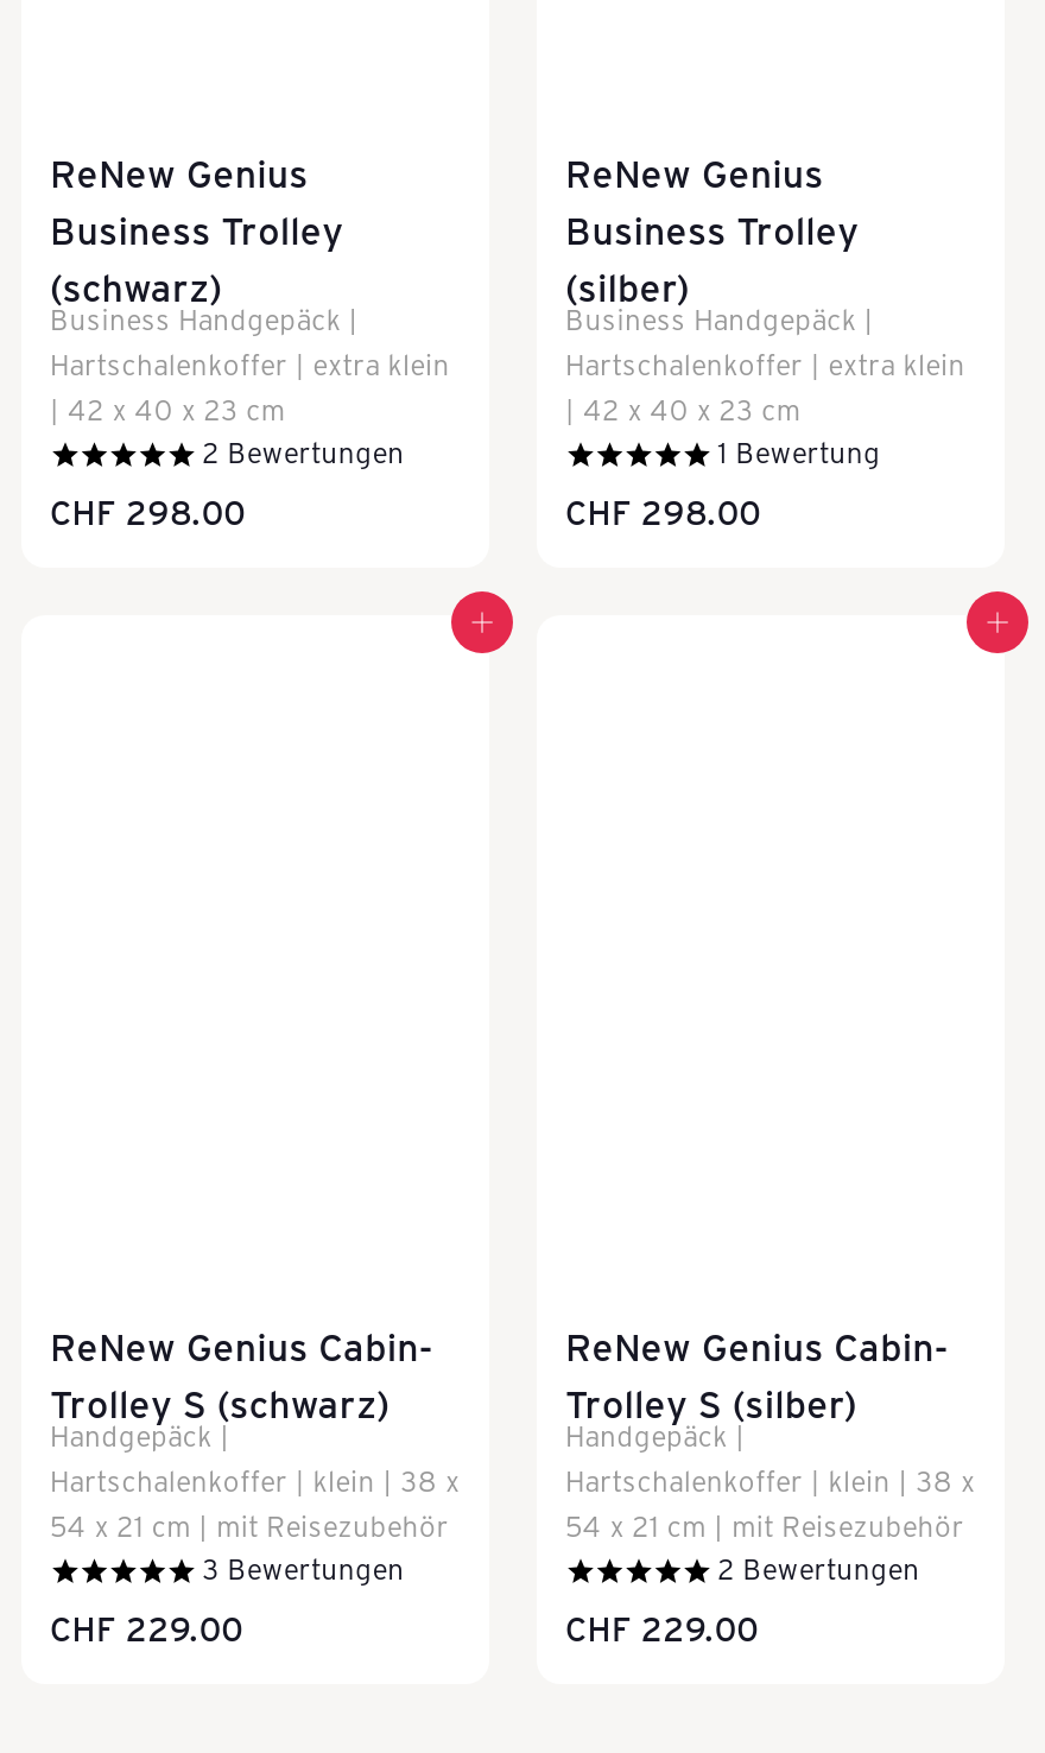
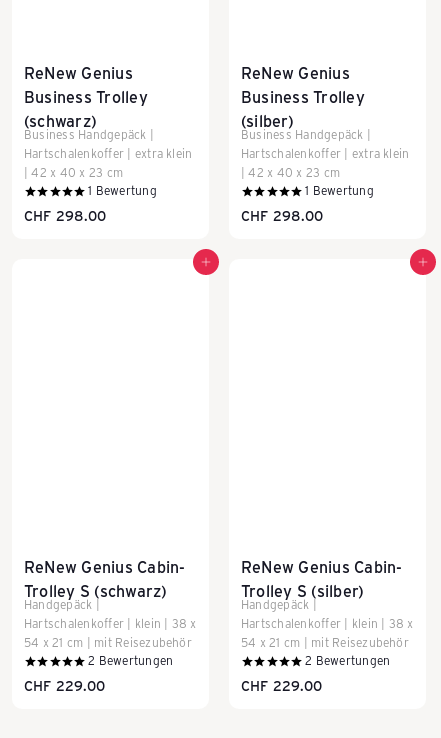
- 2 Bewertungen
+ 1 Bewertung

- 3 Bewertungen
+ 2 Bewertungen
